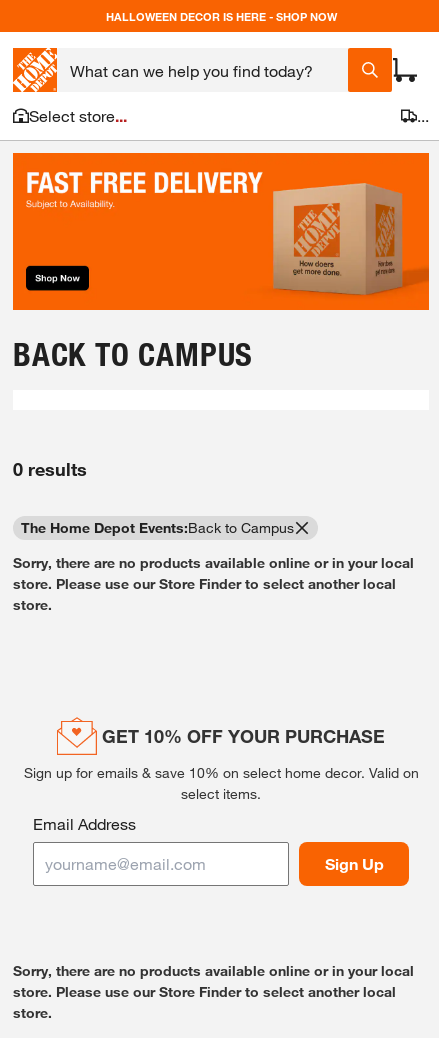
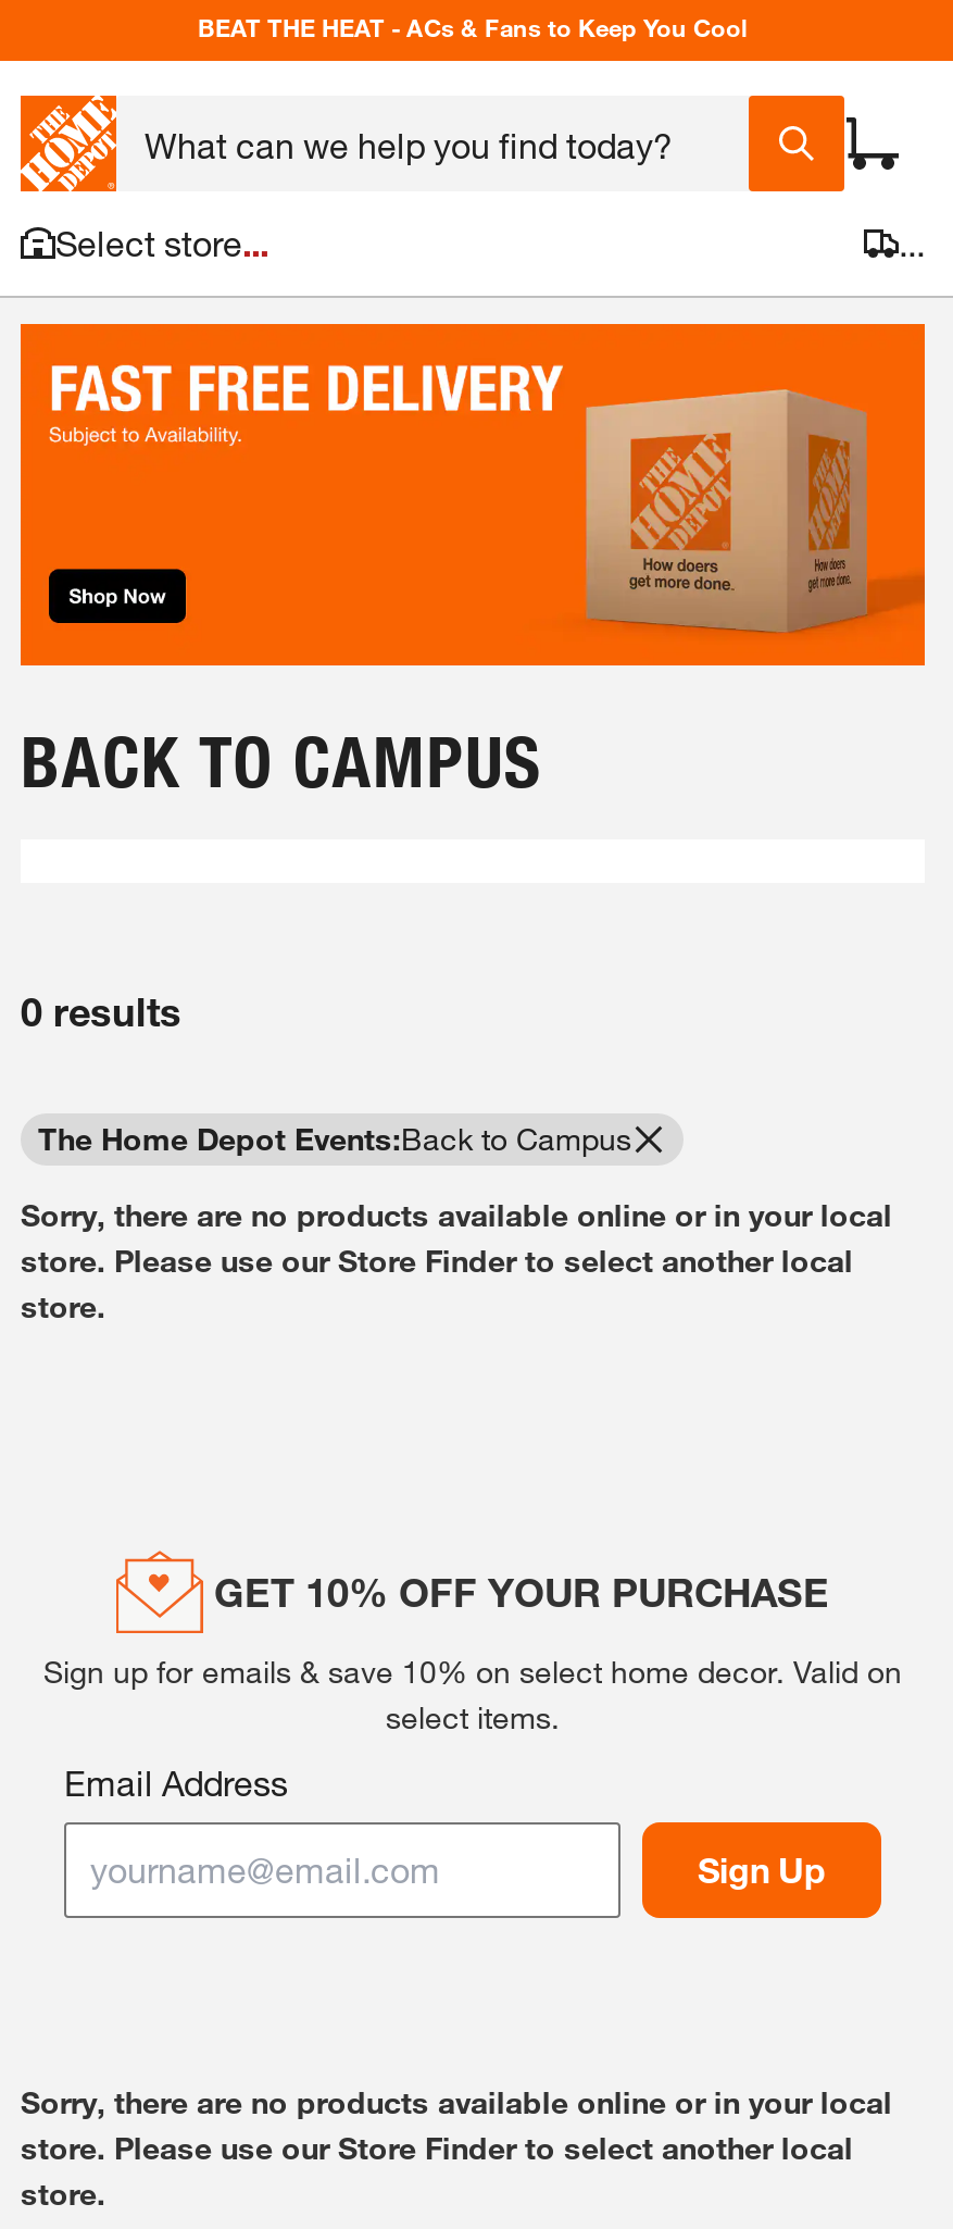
- HALLOWEEN DECOR IS HERE - SHOP NOW
+ BEAT THE HEAT - ACs & Fans to Keep You Cool
